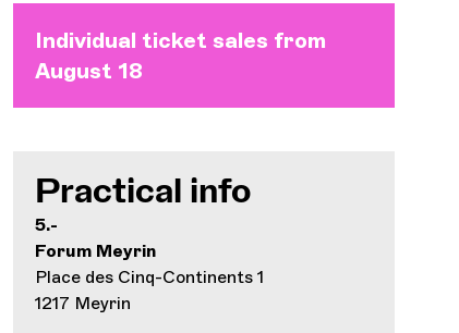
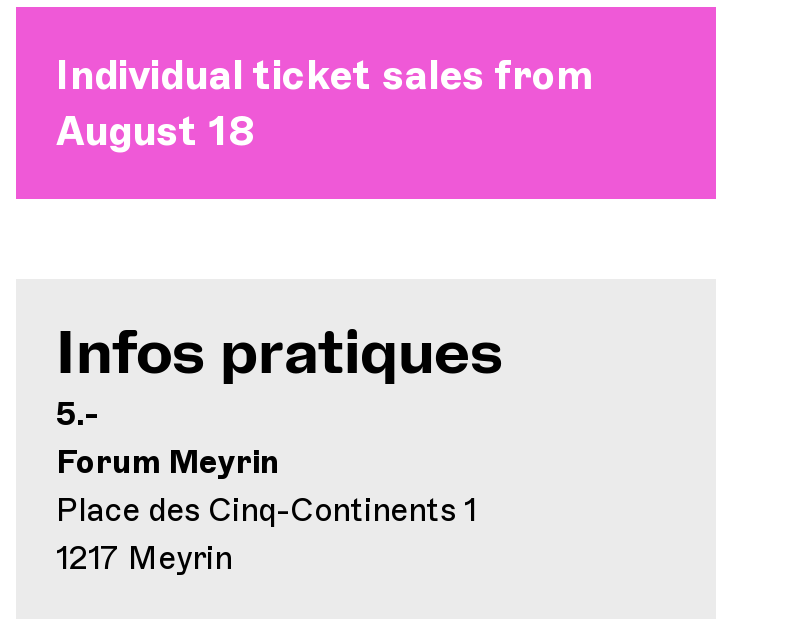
- Practical info
+ Infos pratiques
